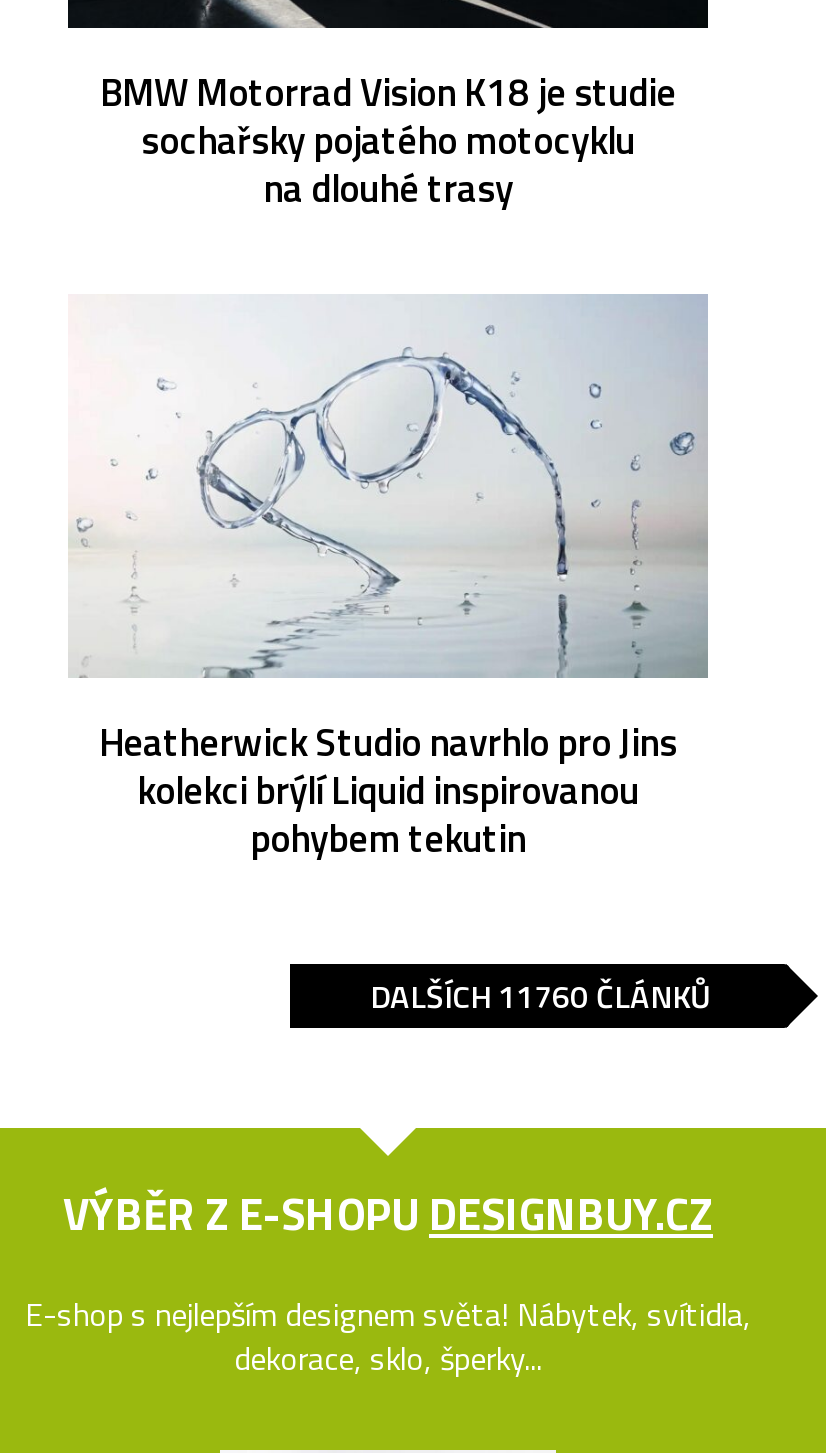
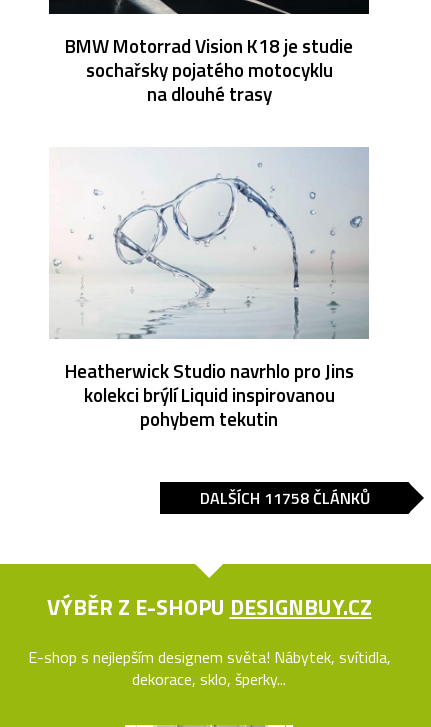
- DALŠÍCH 11760 ČLÁNKŮ
+ DALŠÍCH 11758 ČLÁNKŮ
